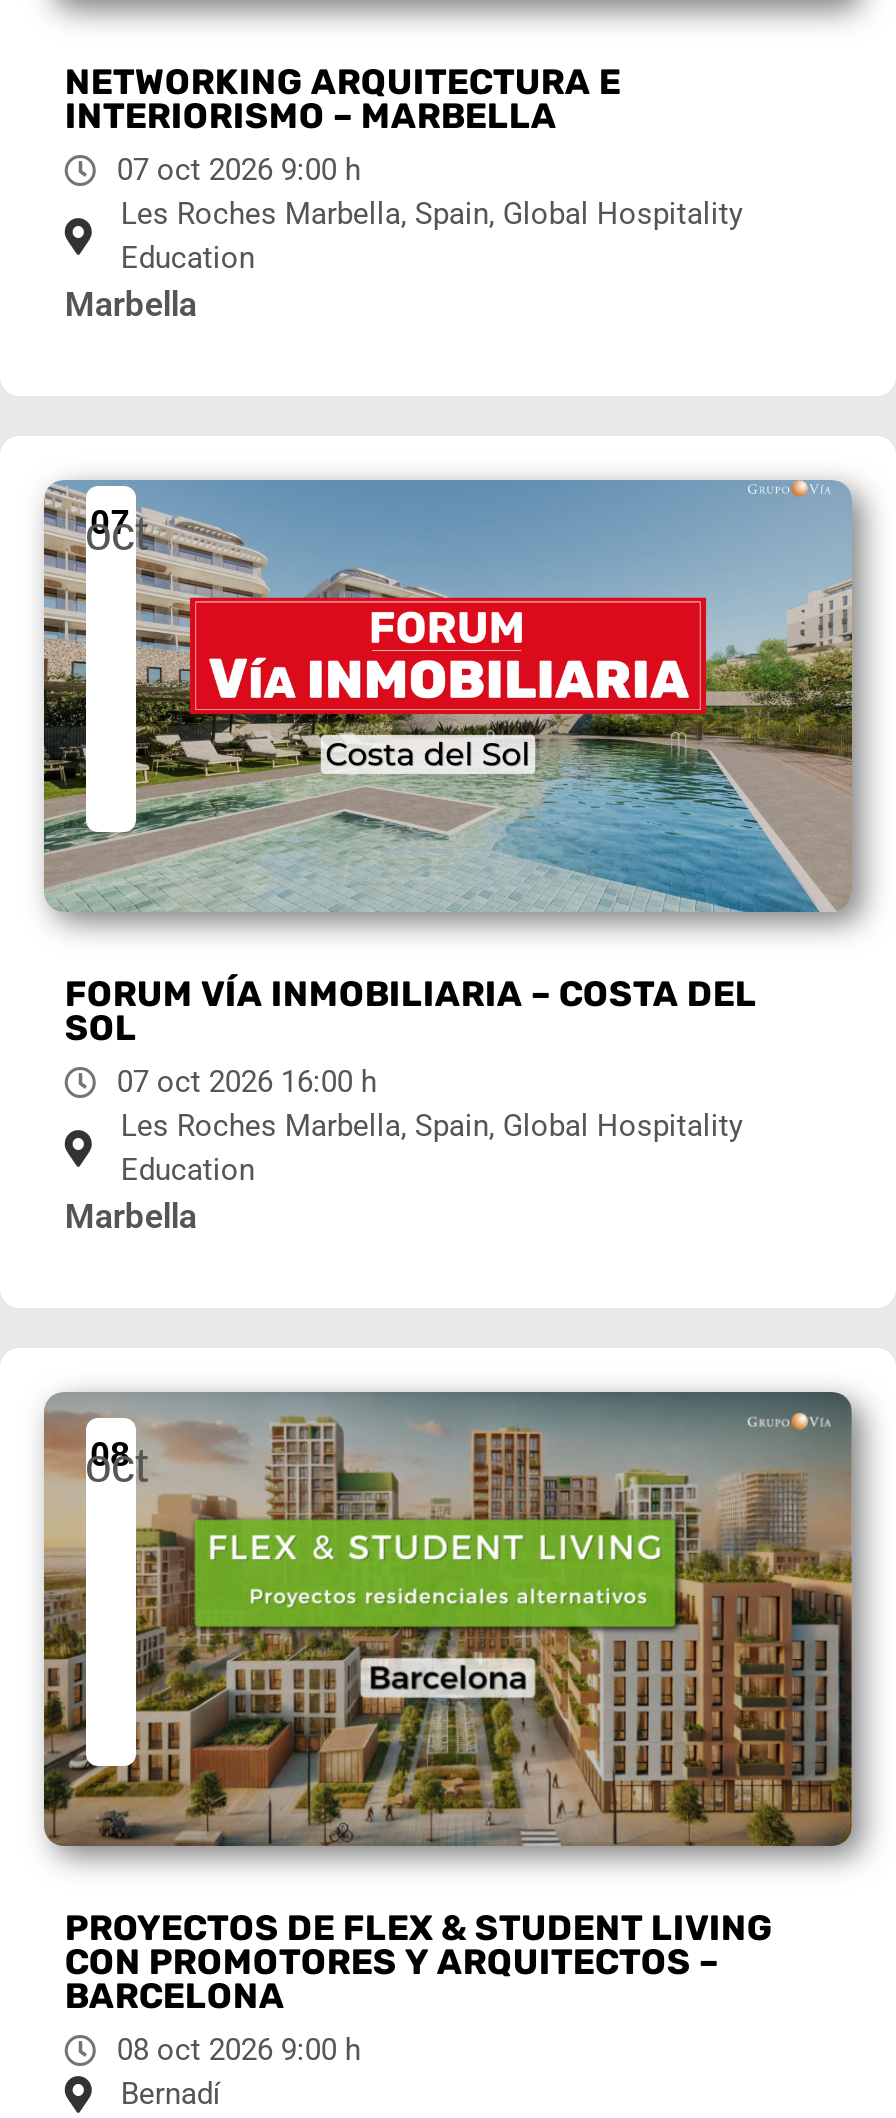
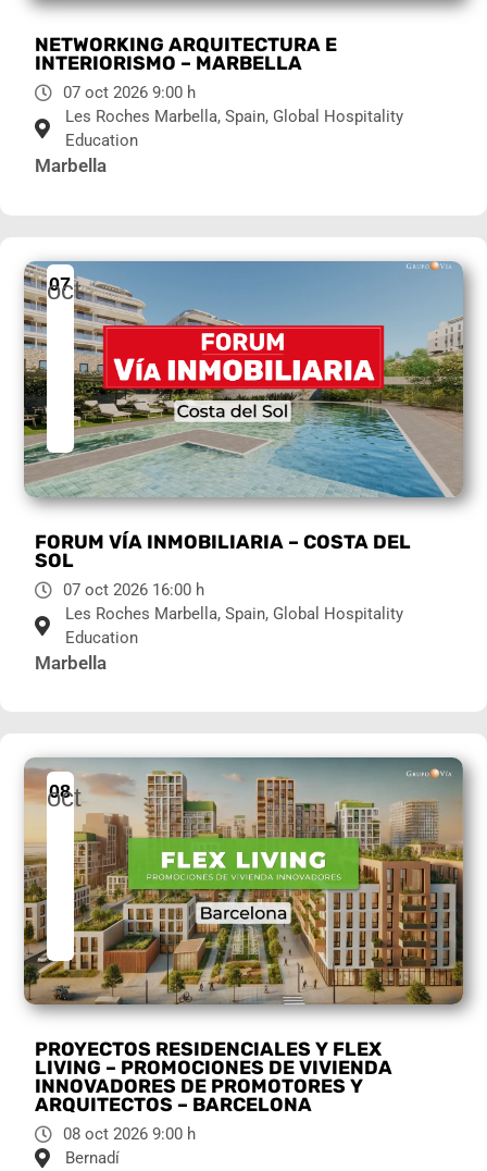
- [image]
+ [image]

- PROYECTOS DE FLEX & STUDENT LIVING
- CON PROMOTORES Y ARQUITECTOS –
- BARCELONA
+ PROYECTOS RESIDENCIALES Y FLEX
+ LIVING – PROMOCIONES DE VIVIENDA
+ INNOVADORES DE PROMOTORES Y
+ ARQUITECTOS – BARCELONA
